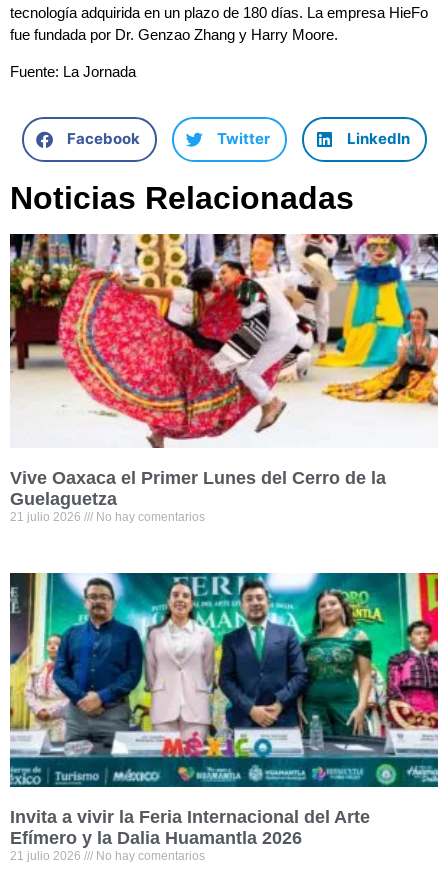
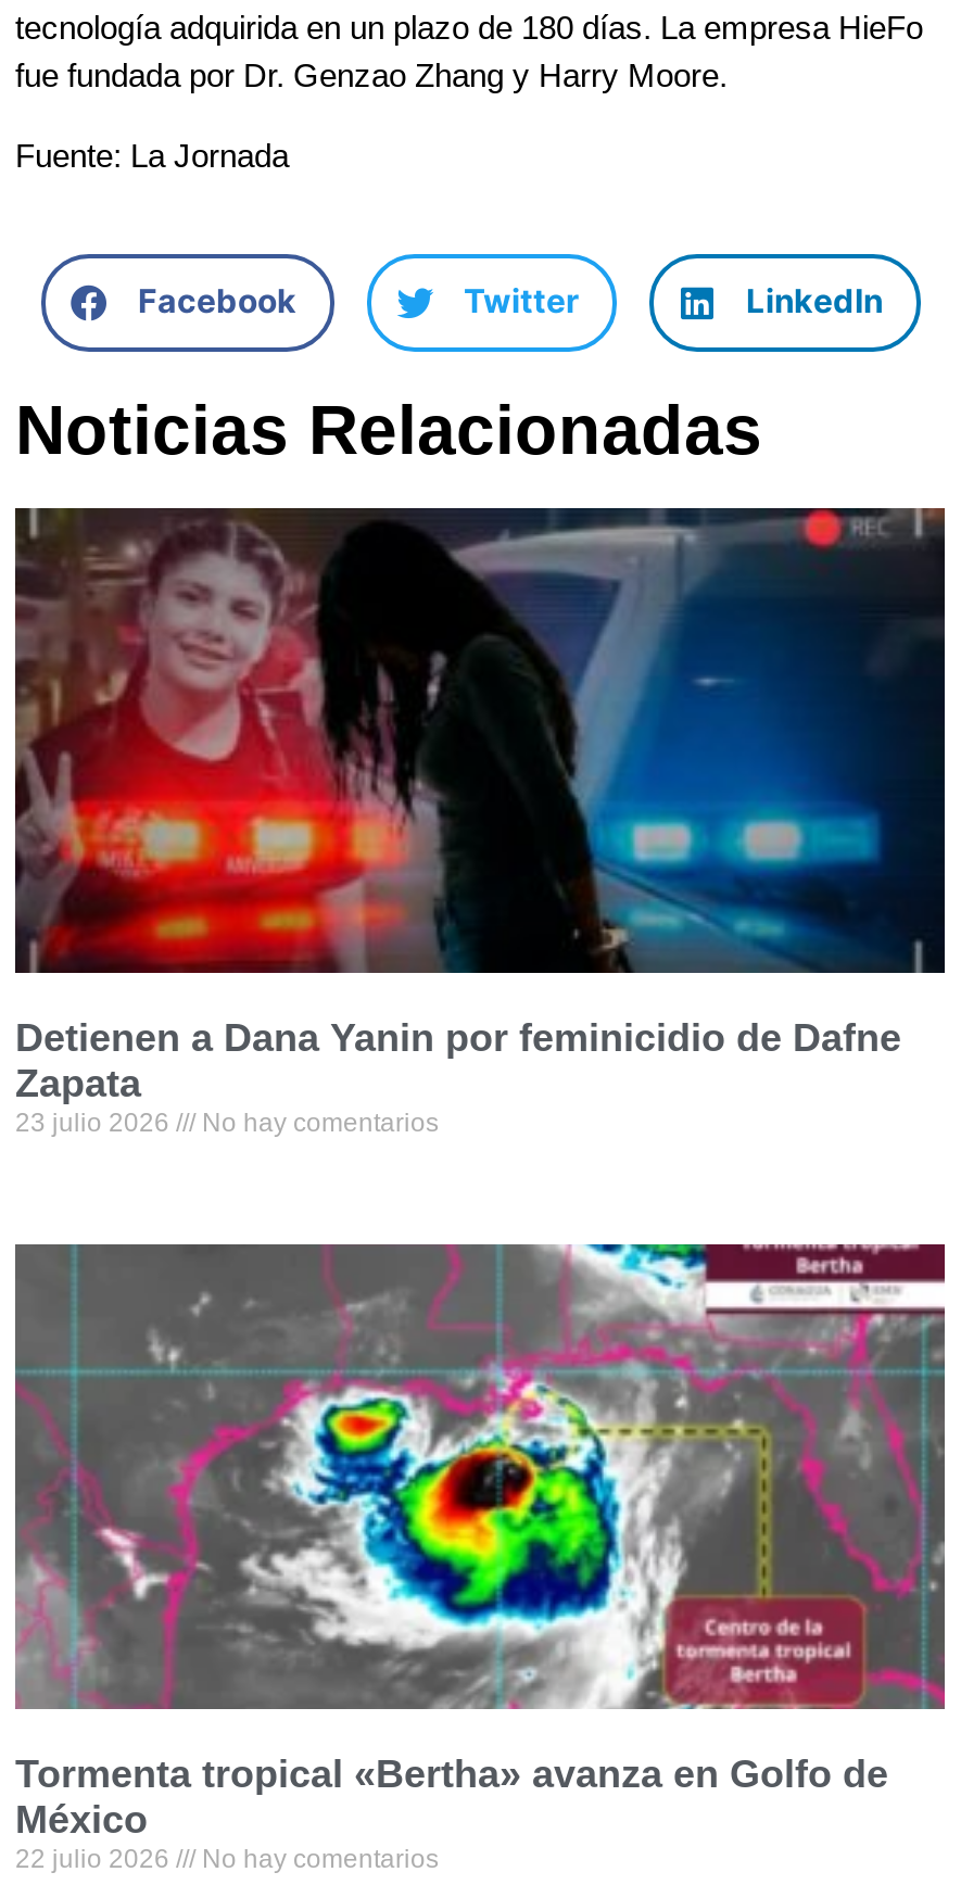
- [image]
- Vive Oaxaca el Primer Lunes del Cerro de la
- Guelaguetza
- 21 julio 2026
+ [image]
+ Detienen a Dana Yanin por feminicidio de Dafne
+ Zapata
+ 23 julio 2026

- [image]
- Invita a vivir la Feria Internacional del Arte
- Efímero y la Dalia Huamantla 2026
- 21 julio 2026
+ [image]
+ Tormenta tropical «Bertha» avanza en Golfo de
+ México
+ 22 julio 2026
